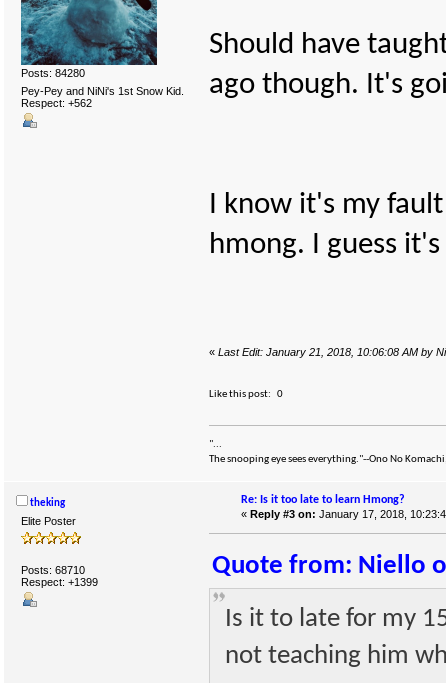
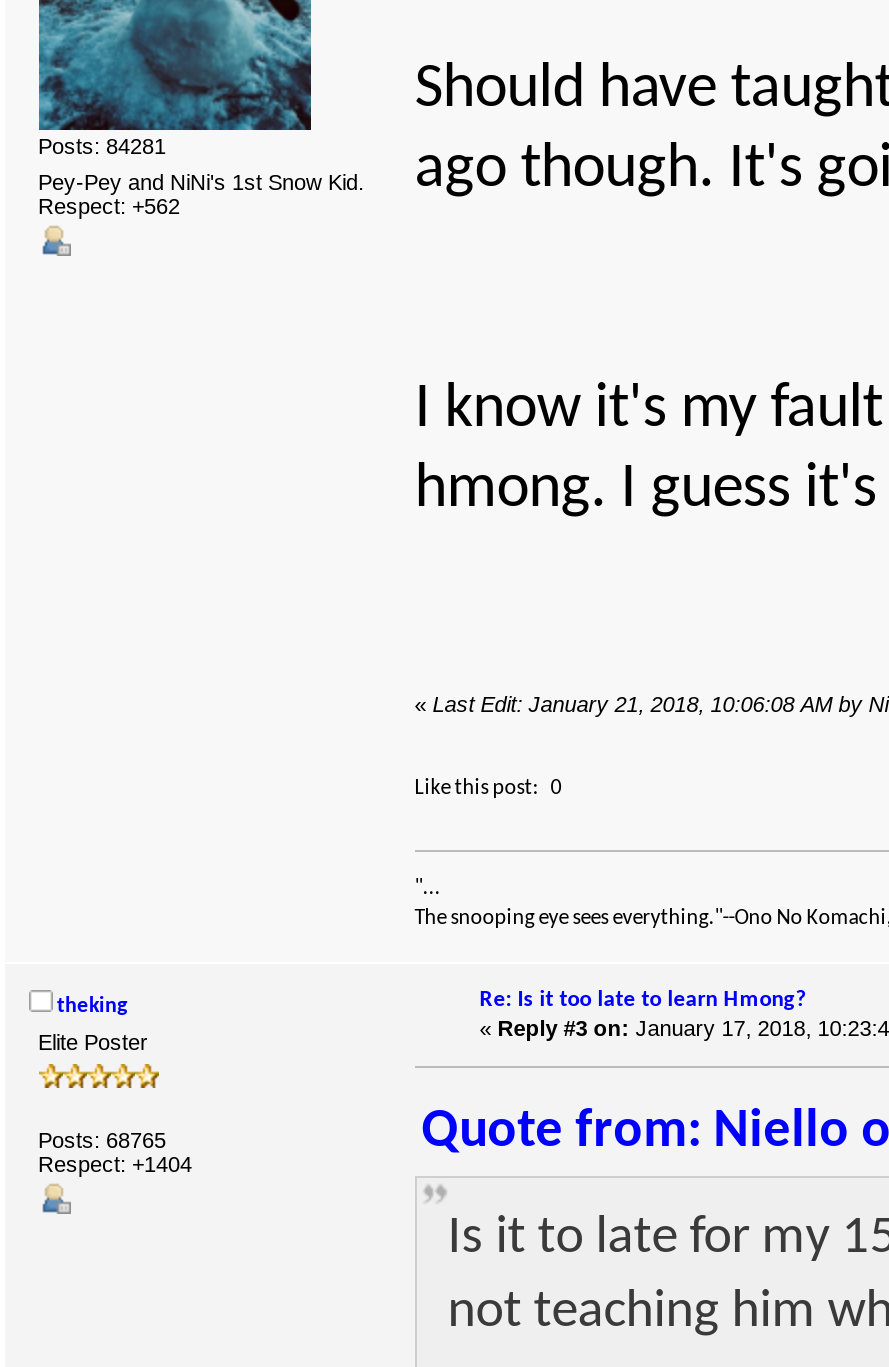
- Posts: 84280
+ Posts: 84281

- Posts: 68710
+ Posts: 68765

- Respect: +1399
+ Respect: +1404
